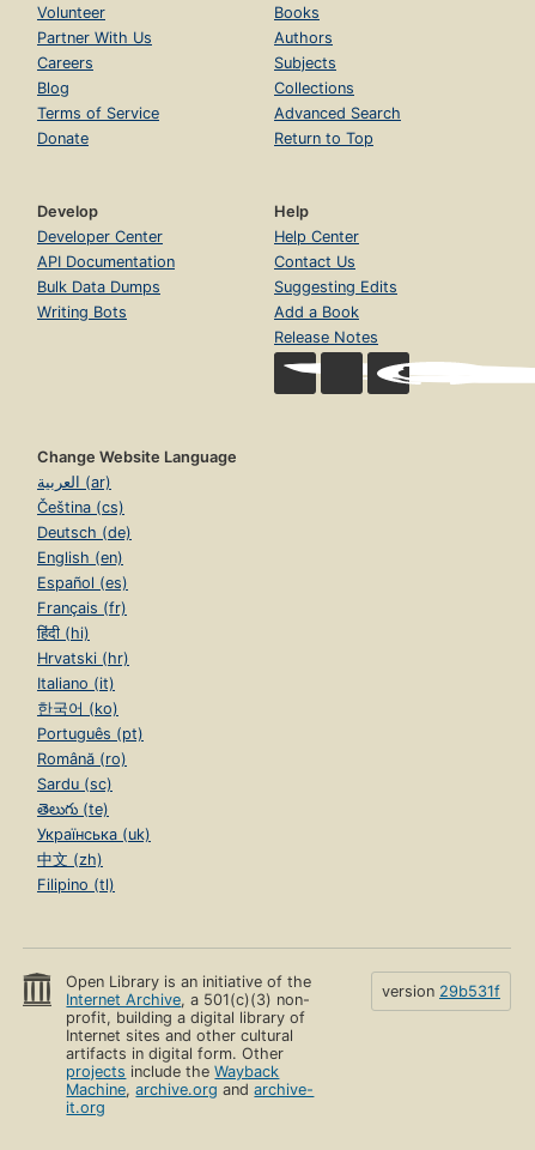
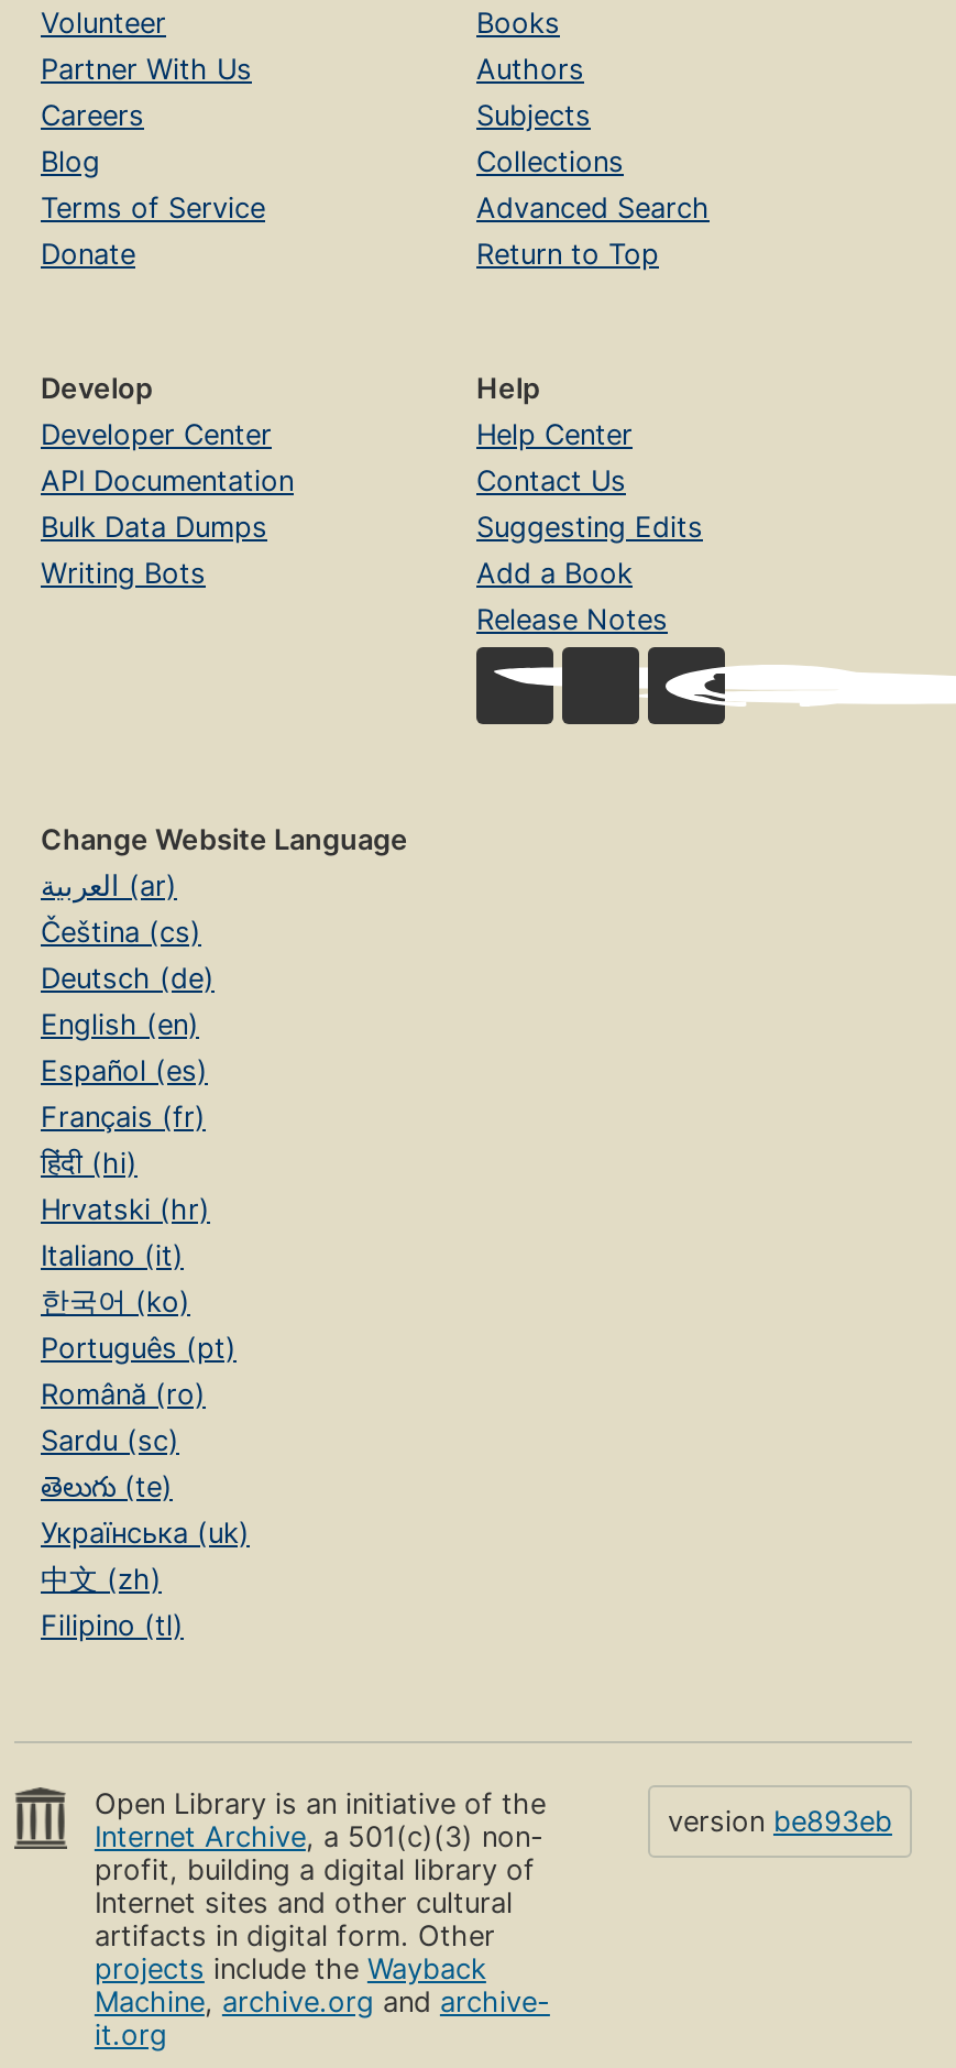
- version 29b531f
+ version be893eb
